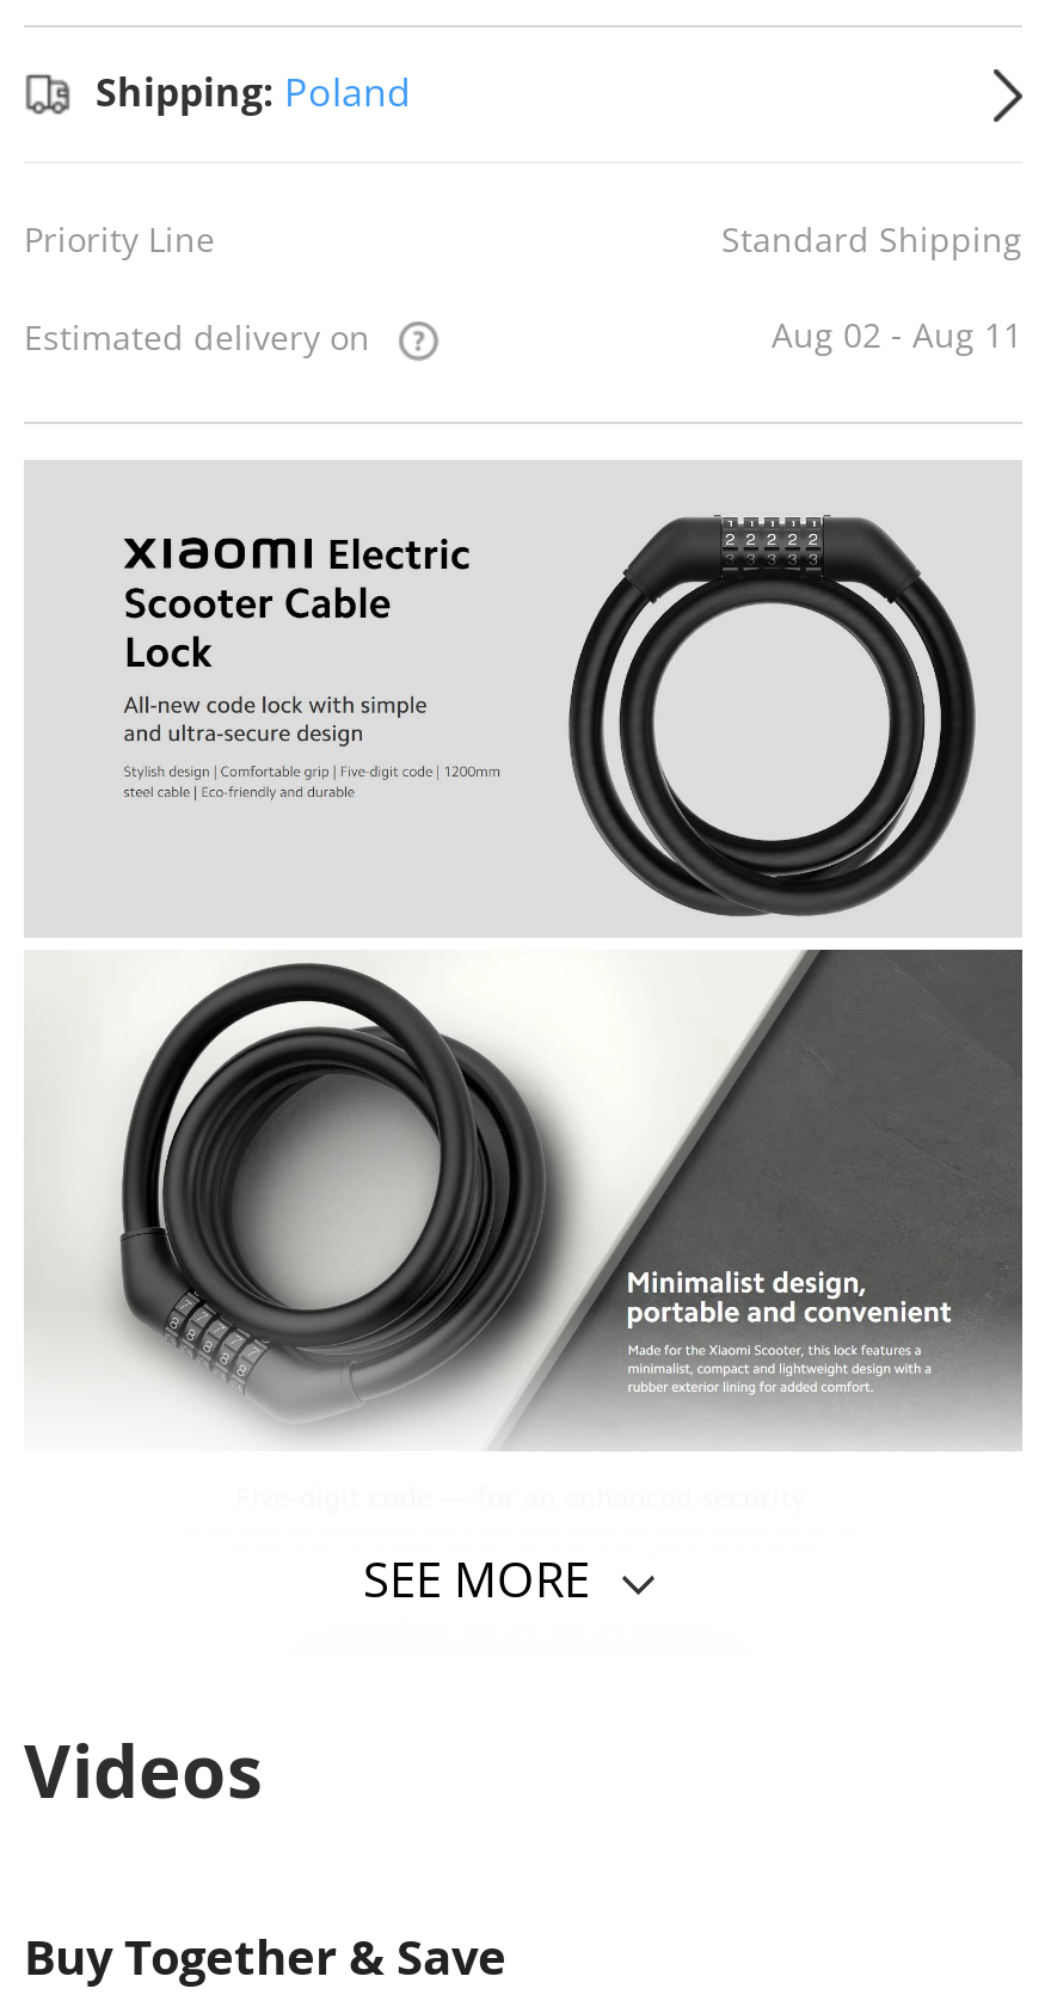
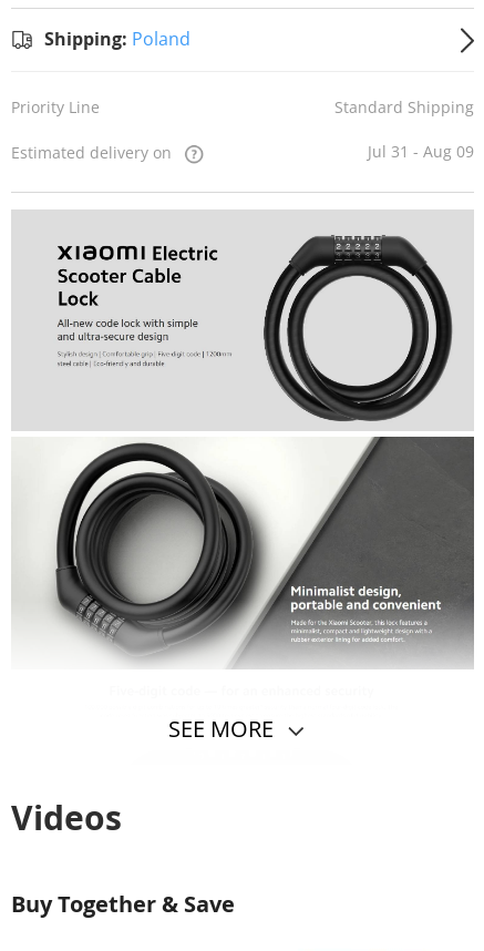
- Aug 02 - Aug 11
+ Jul 31 - Aug 09
